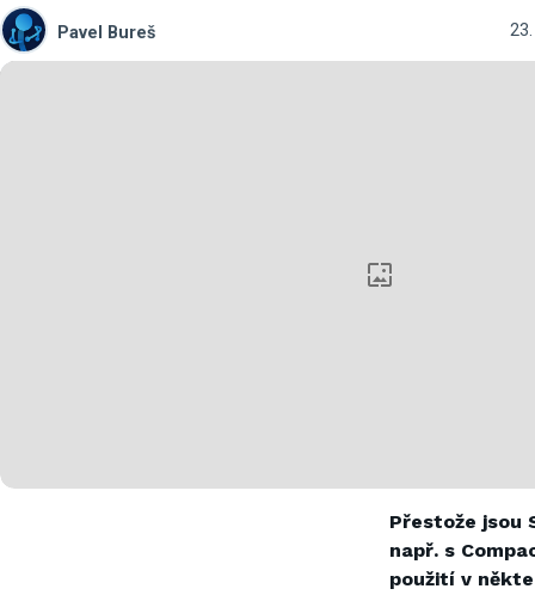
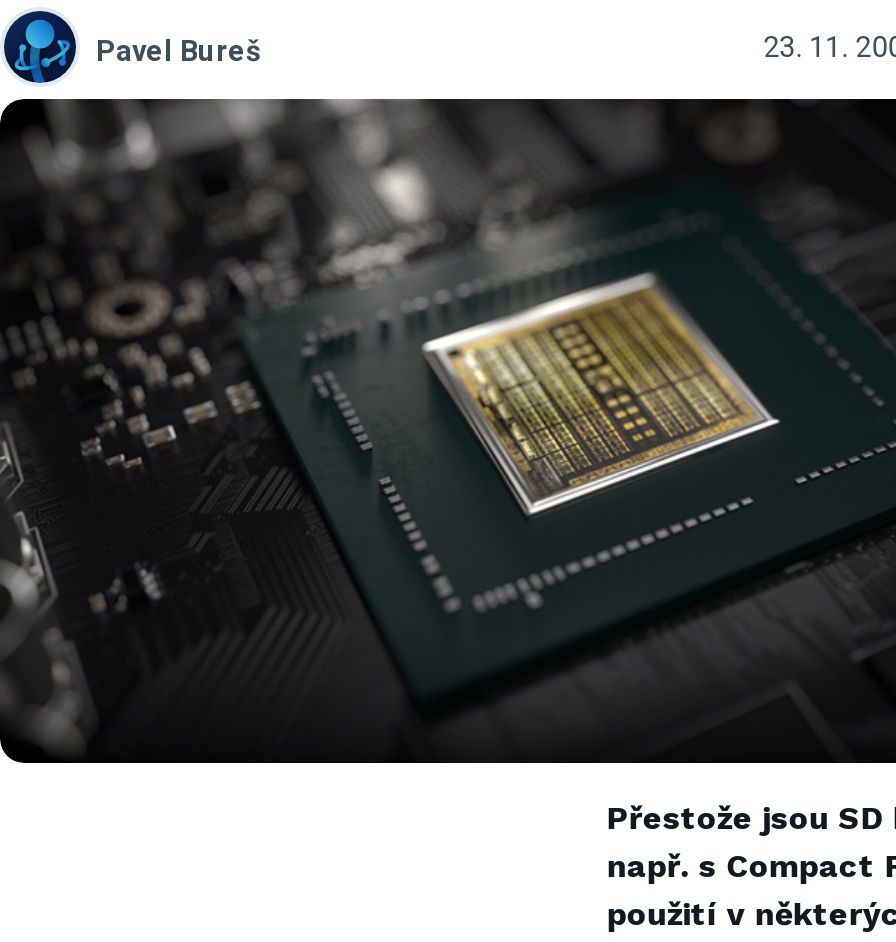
+ [image]
